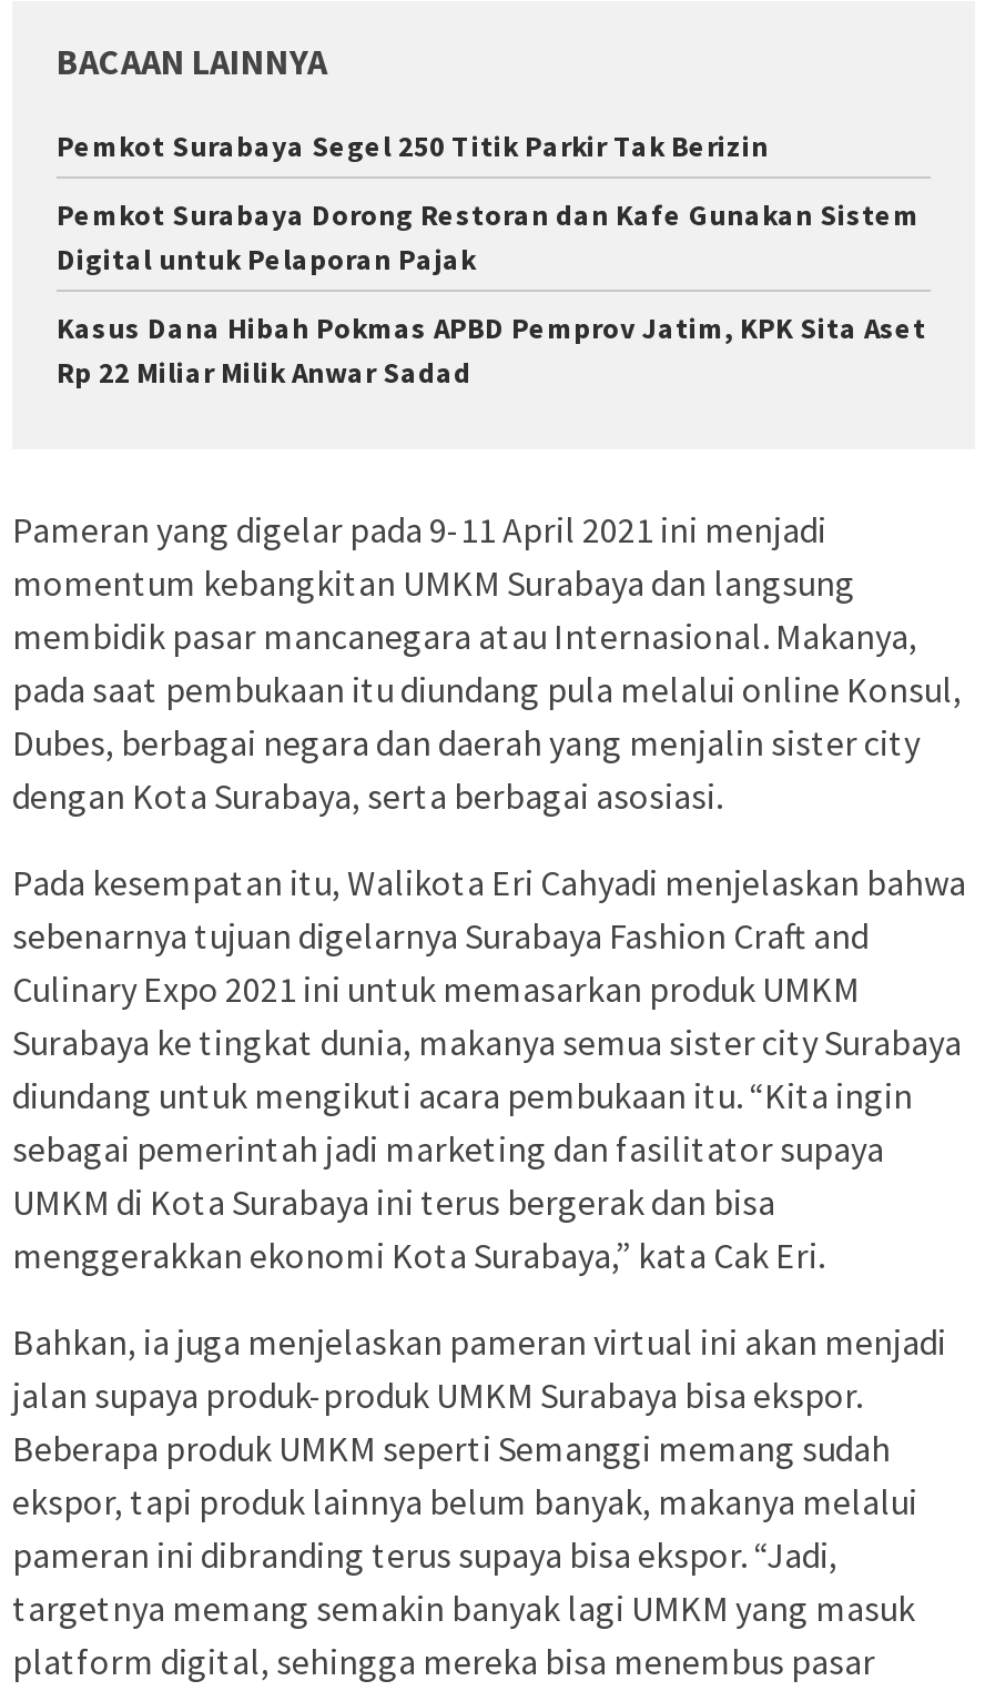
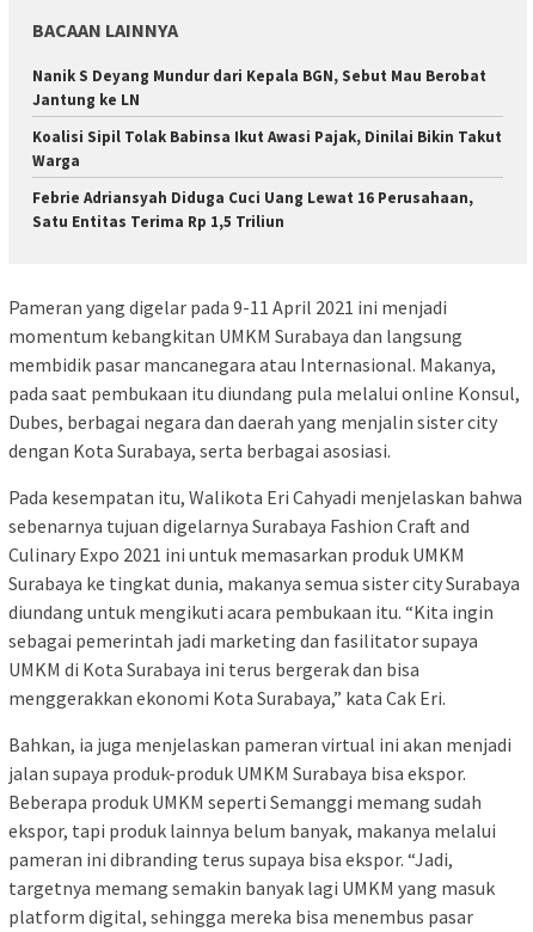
- Pemkot Surabaya Segel 250 Titik Parkir Tak Berizin
+ Nanik S Deyang Mundur dari Kepala BGN, Sebut Mau Berobat
+ Jantung ke LN

- Pemkot Surabaya Dorong Restoran dan Kafe Gunakan Sistem
- Digital untuk Pelaporan Pajak
+ Koalisi Sipil Tolak Babinsa Ikut Awasi Pajak, Dinilai Bikin Takut
+ Warga

- Kasus Dana Hibah Pokmas APBD Pemprov Jatim, KPK Sita Aset
- Rp 22 Miliar Milik Anwar Sadad
+ Febrie Adriansyah Diduga Cuci Uang Lewat 16 Perusahaan,
+ Satu Entitas Terima Rp 1,5 Triliun
